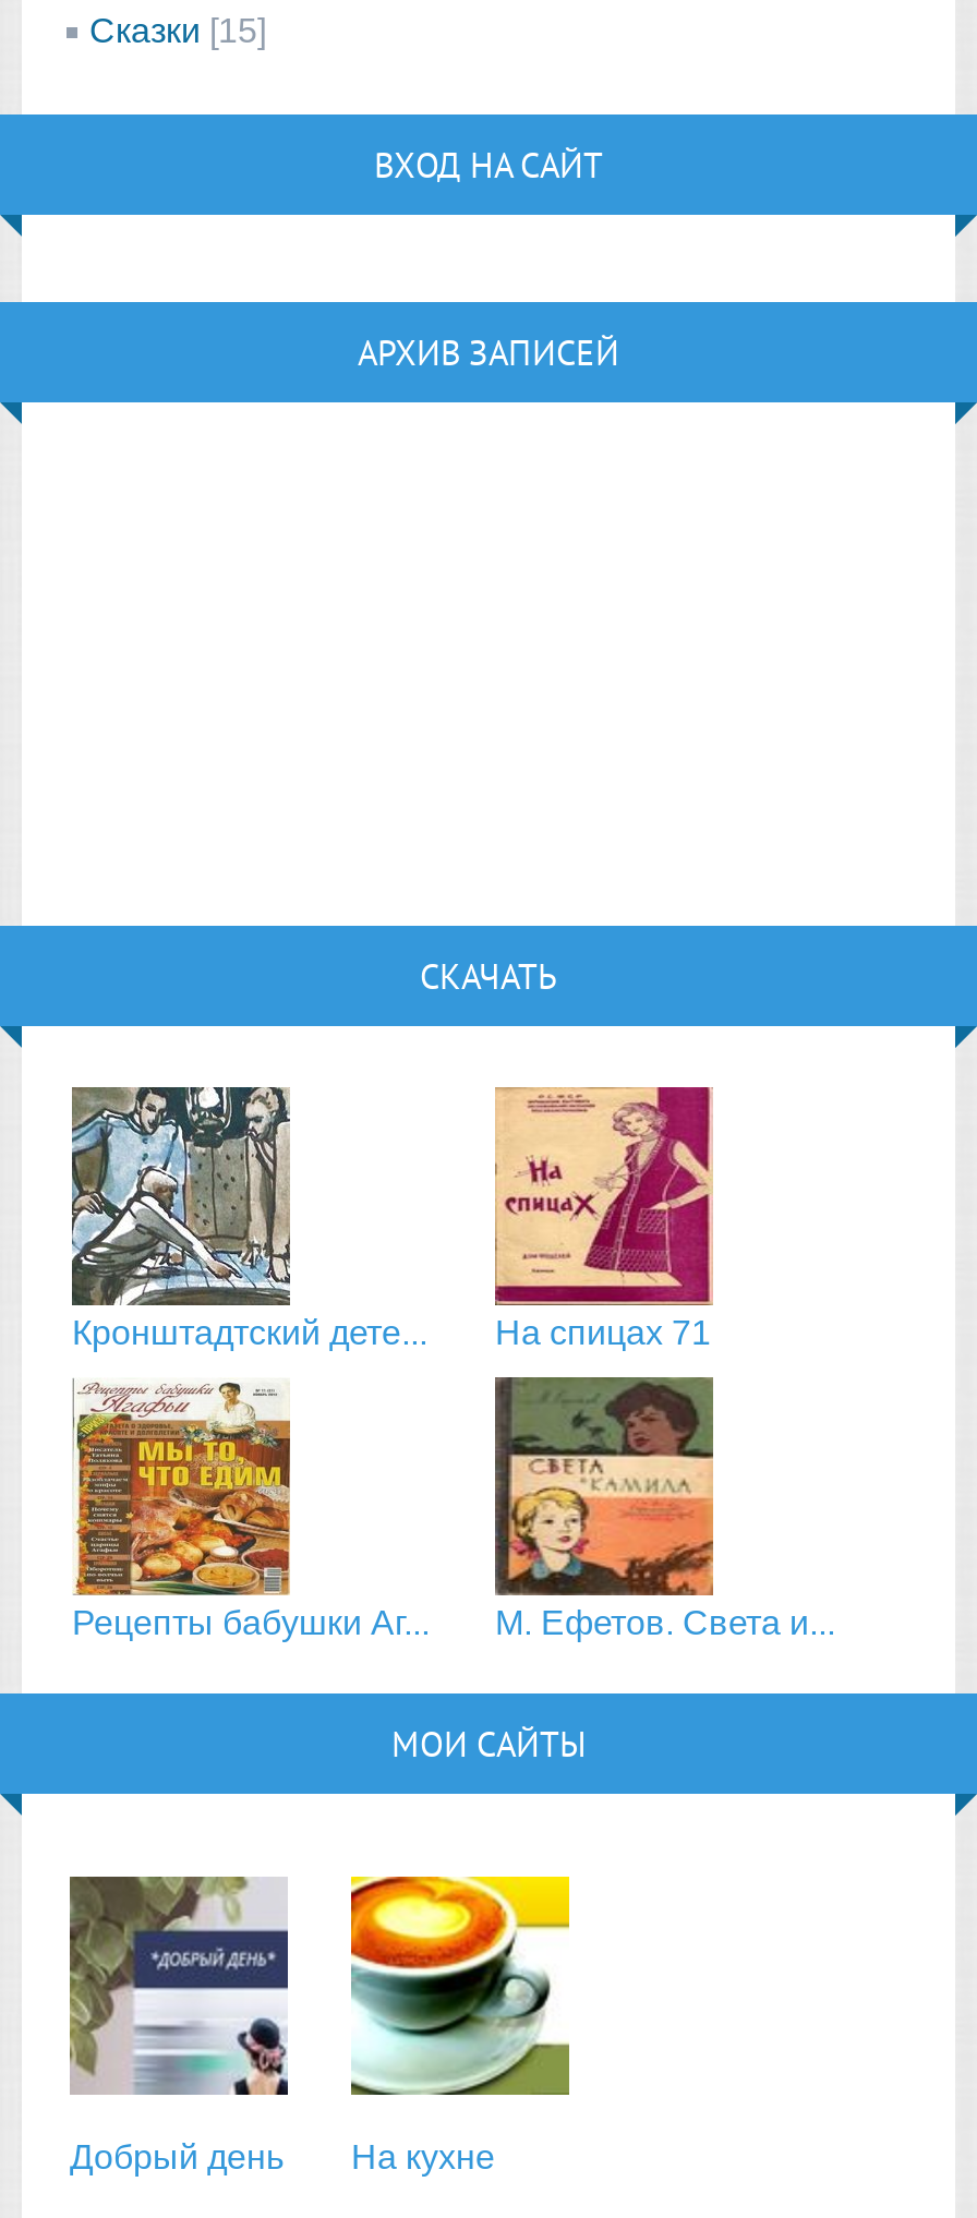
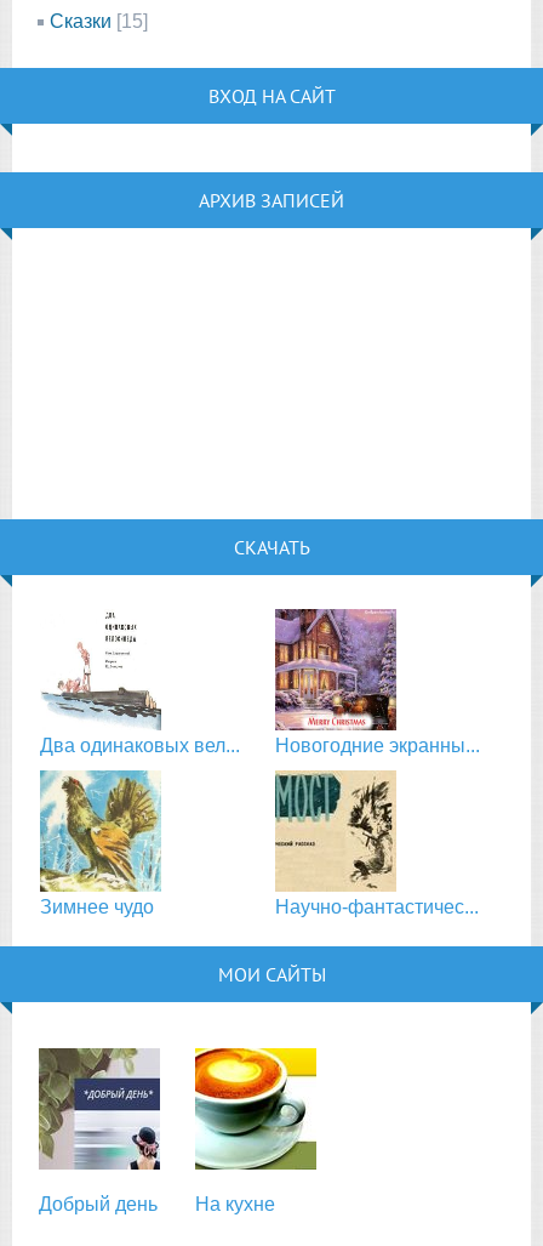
- [image]
- Кронштадтский дете...
- На спицах 71
+ [image]
+ Два одинаковых вел...
+ Новогодние экранны...

- [image]
+ [image]

- [image]
- Рецепты бабушки Аг...
- М. Ефетов. Света и...
+ [image]
+ Зимнее чудо
+ Научно-фантастичес...

- [image]
+ [image]
